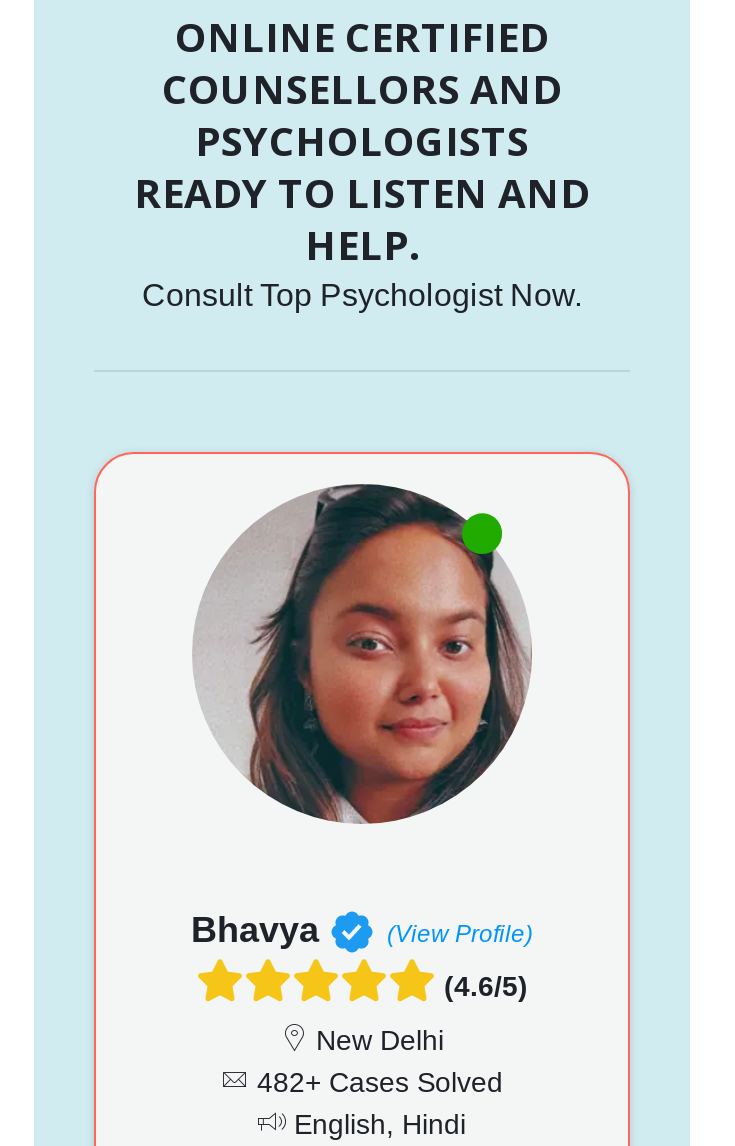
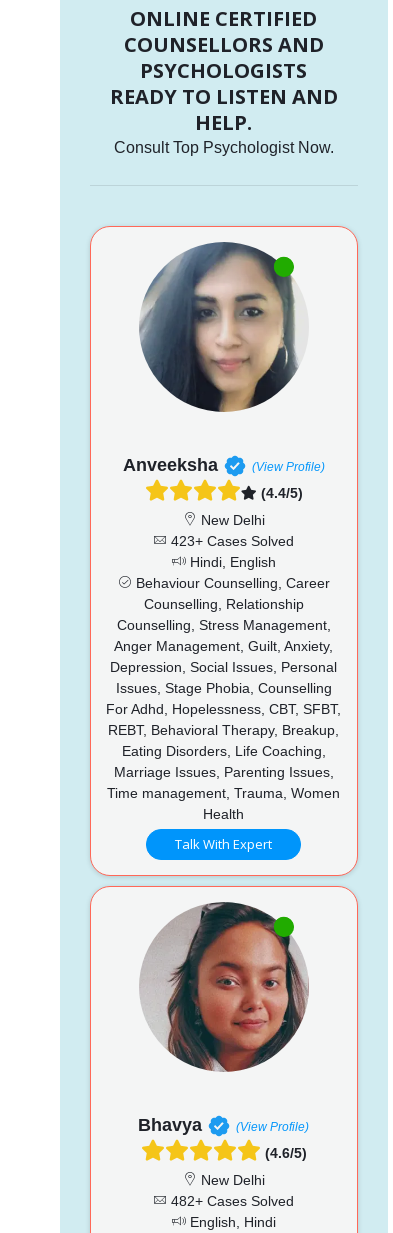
+ Anveeksha
+ (View Profile)
+ (4.4/5)
+ New Delhi
+ 423+ Cases Solved
+ Hindi, English
+ Behaviour Counselling, Career
+ Counselling, Relationship
+ Counselling, Stress Management,
+ Anger Management, Guilt, Anxiety,
+ Depression, Social Issues, Personal
+ Issues, Stage Phobia, Counselling
+ For Adhd, Hopelessness, CBT, SFBT,
+ REBT, Behavioral Therapy, Breakup,
+ Eating Disorders, Life Coaching,
+ Marriage Issues, Parenting Issues,
+ Time management, Trauma, Women
+ Health
+ Talk With Expert

+ [image]
